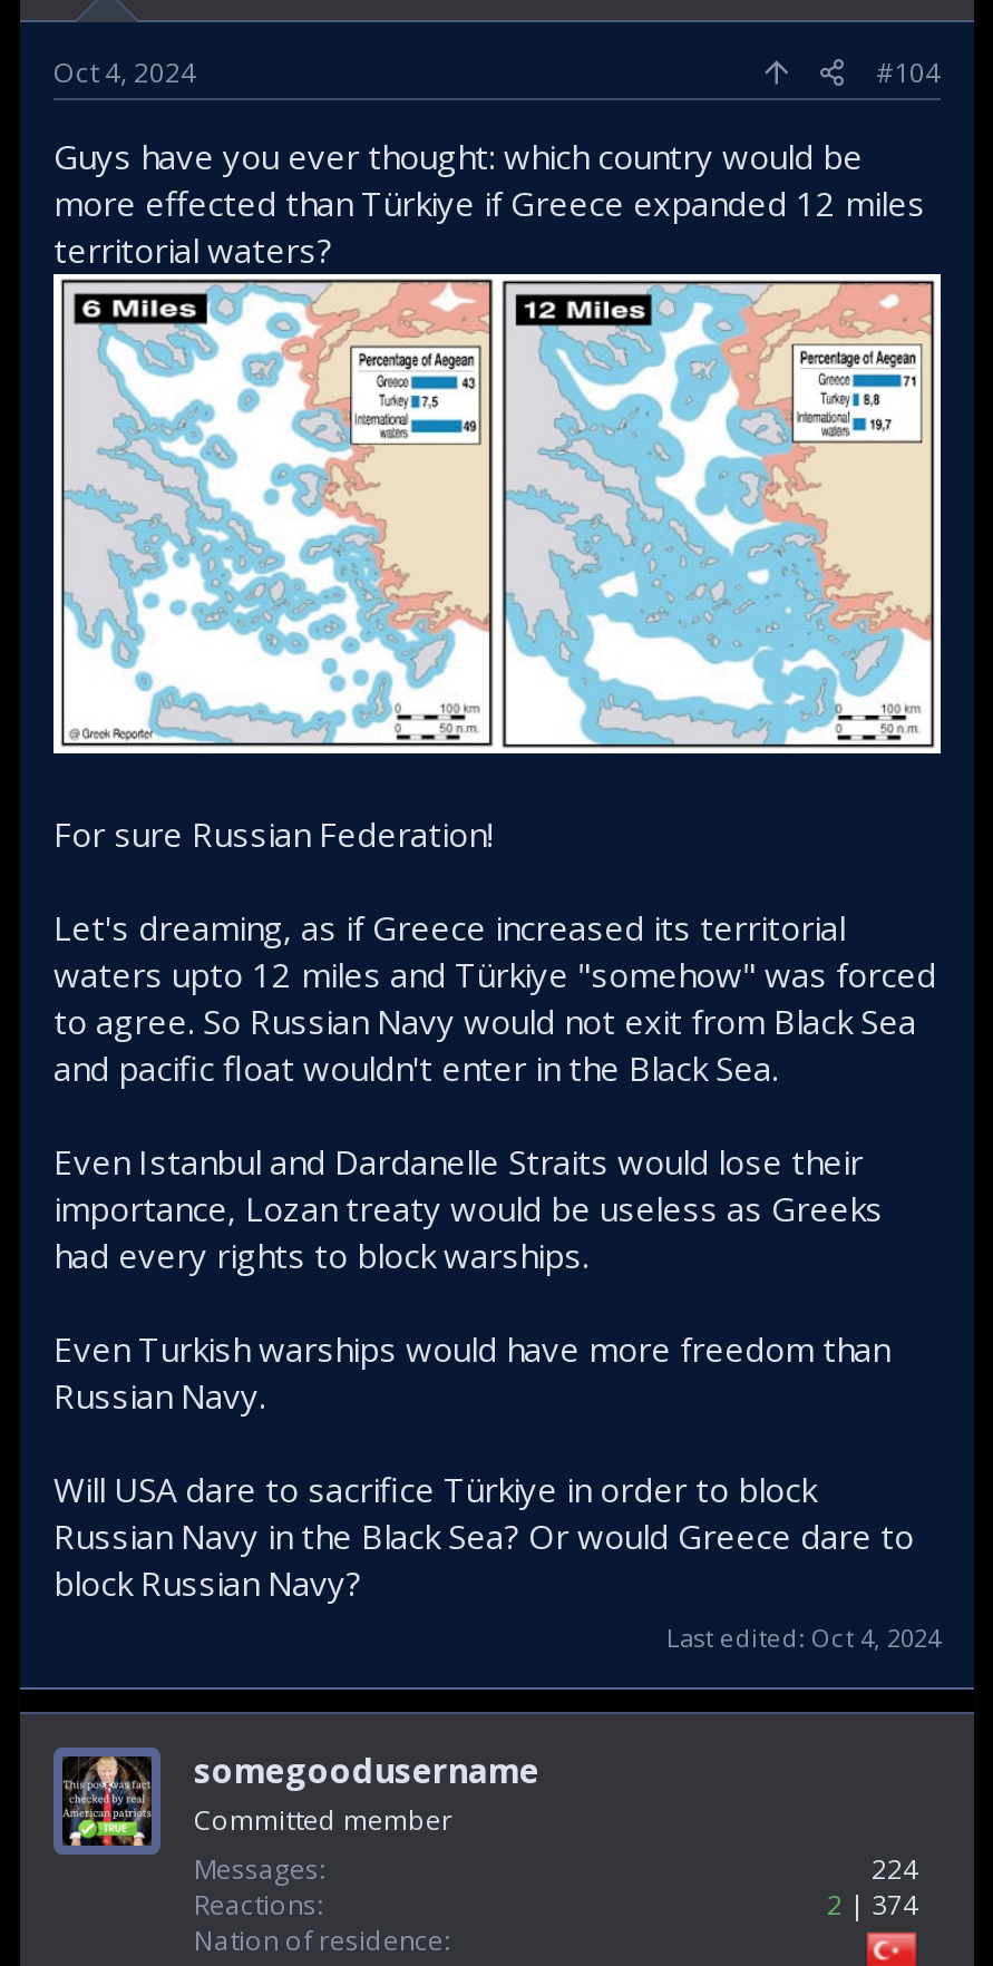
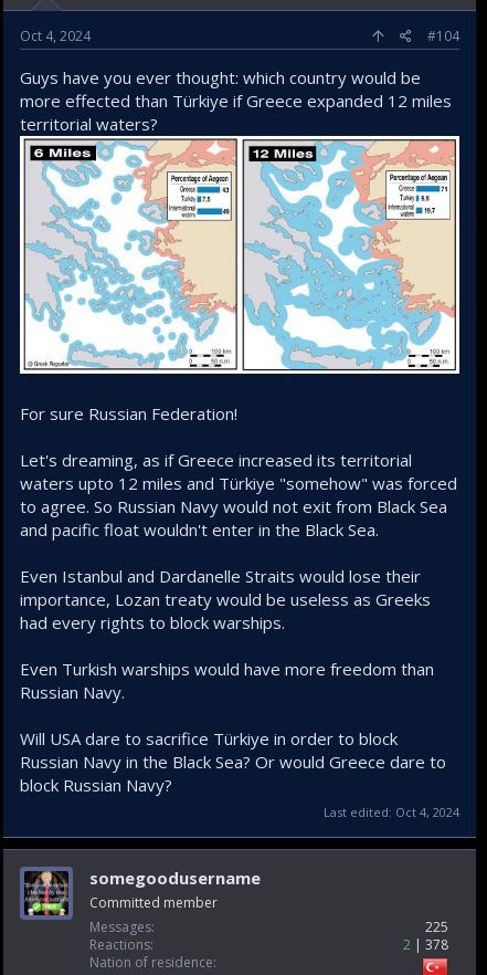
- 224
+ 225

- 2 374
+ 2 378
